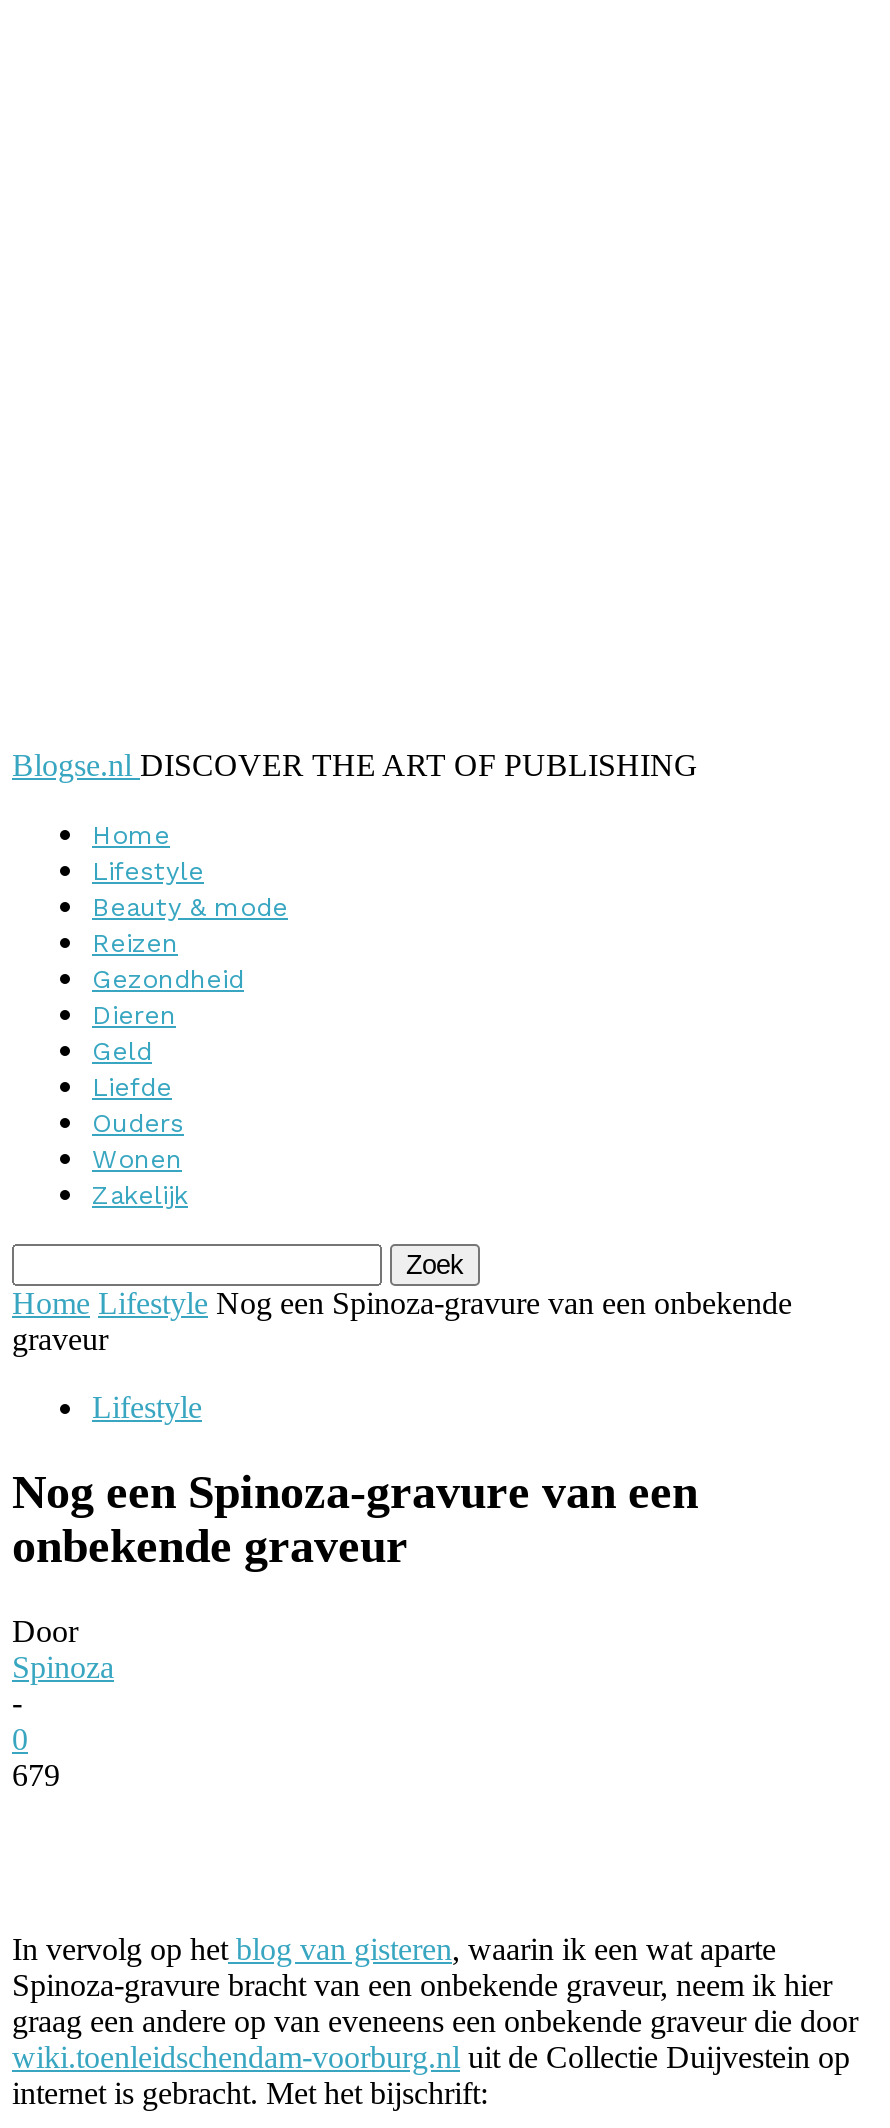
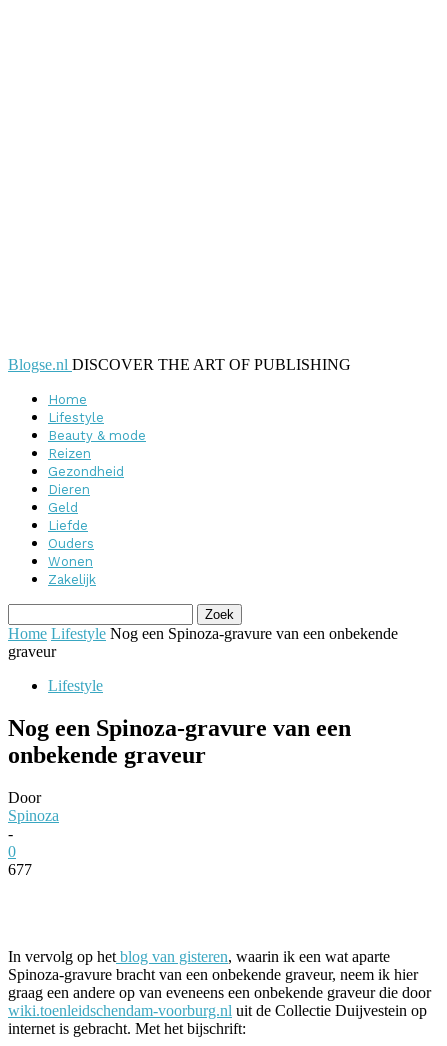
- 679
+ 677
